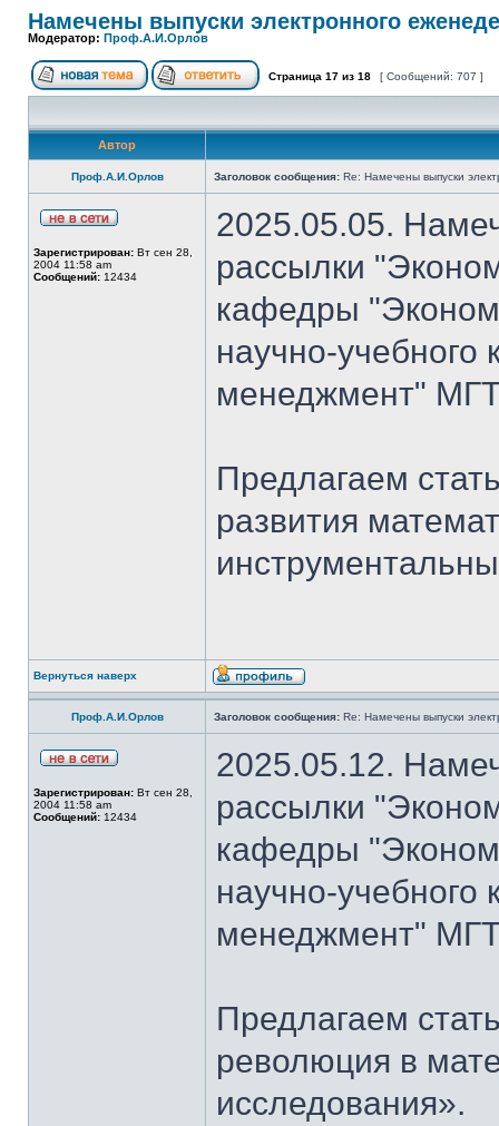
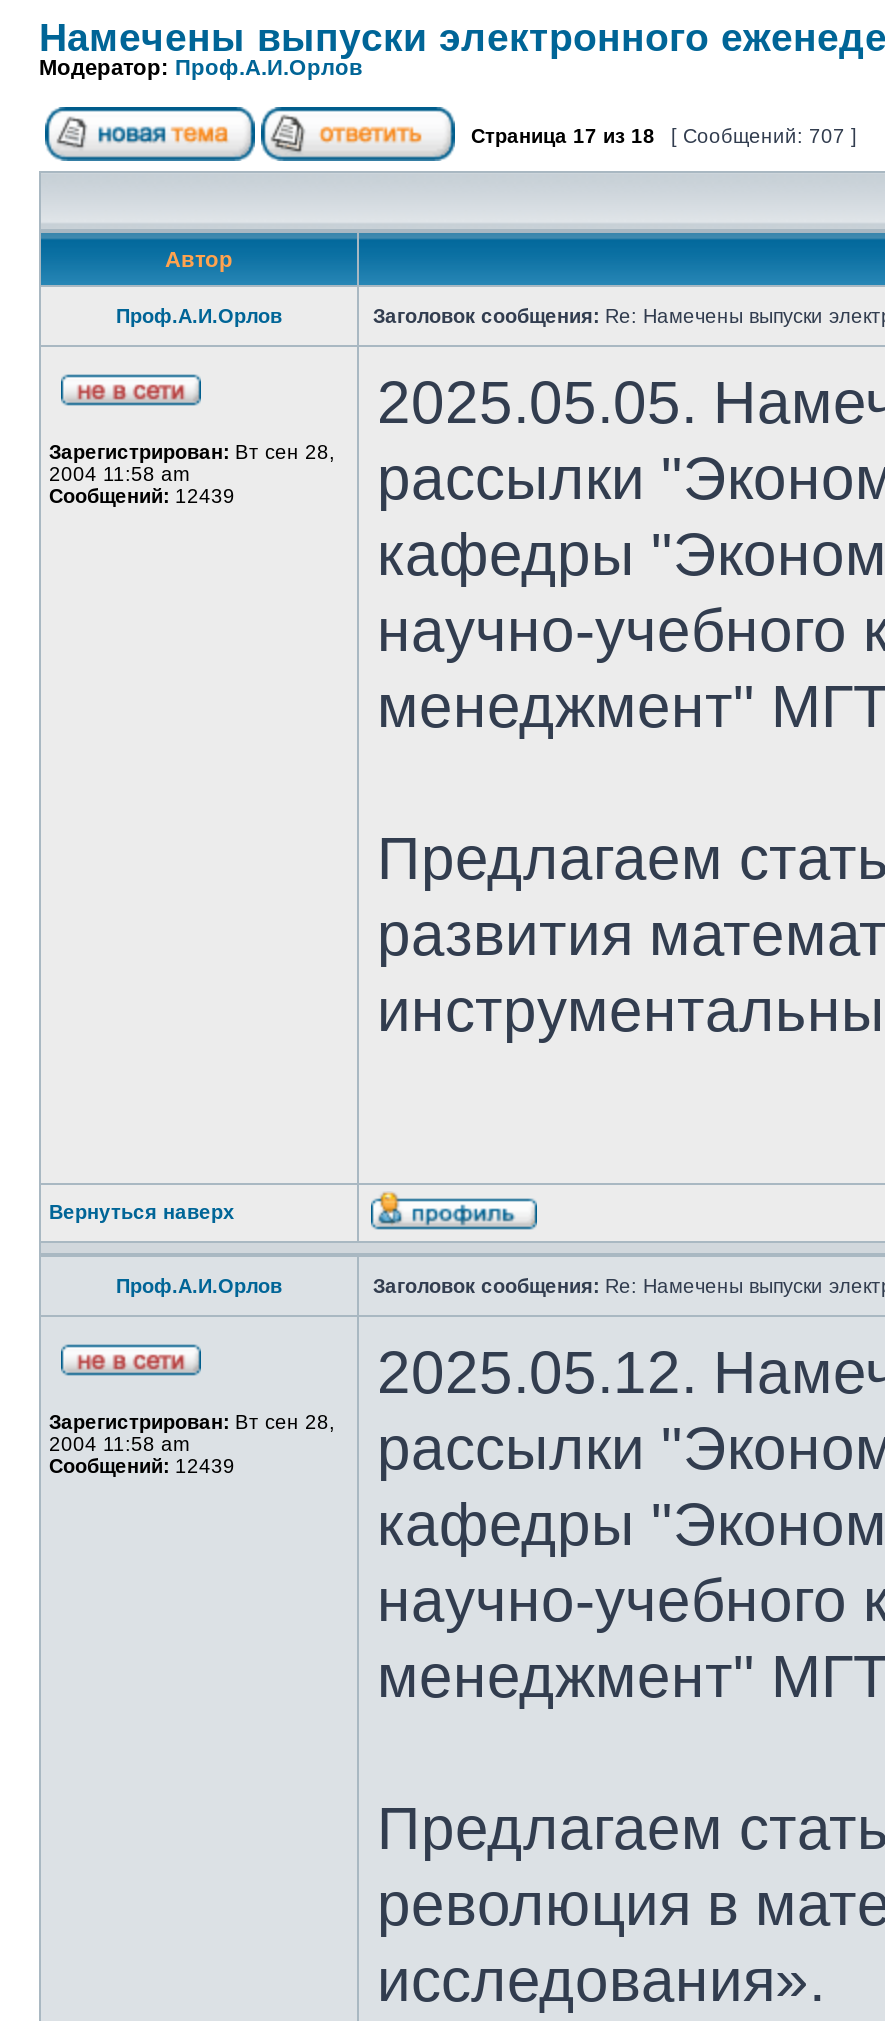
- Сообщений: 12434
+ Сообщений: 12439

- Сообщений: 12434
+ Сообщений: 12439
